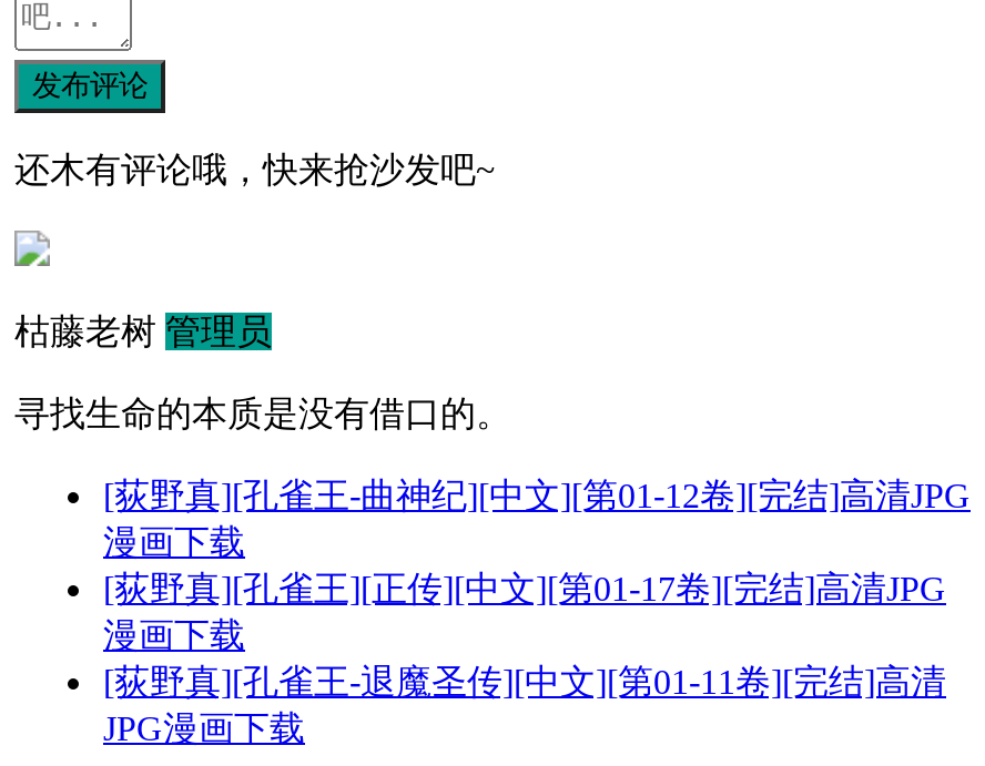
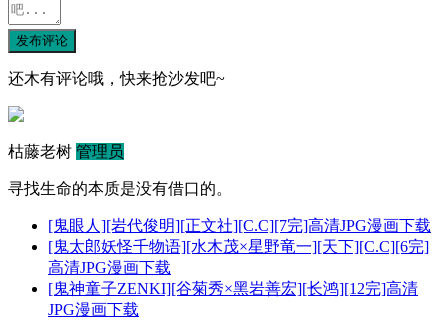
- [荻野真][孔雀王-曲神纪][中文][第01-12卷][完结]高清JPG
- 漫画下载
- [荻野真][孔雀王][正传][中文][第01-17卷][完结]高清JPG
- 漫画下载
- [荻野真][孔雀王-退魔圣传][中文][第01-11卷][完结]高清
+ [鬼眼人][岩代俊明][正文社][C.C][7完]高清JPG漫画下载
+ [鬼太郎妖怪千物语][水木茂×星野竜一][天下][C.C][6完]
+ 高清JPG漫画下载
+ [鬼神童子ZENKI][谷菊秀×黑岩善宏][长鸿][12完]高清
